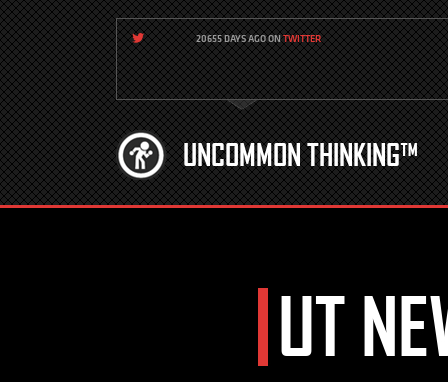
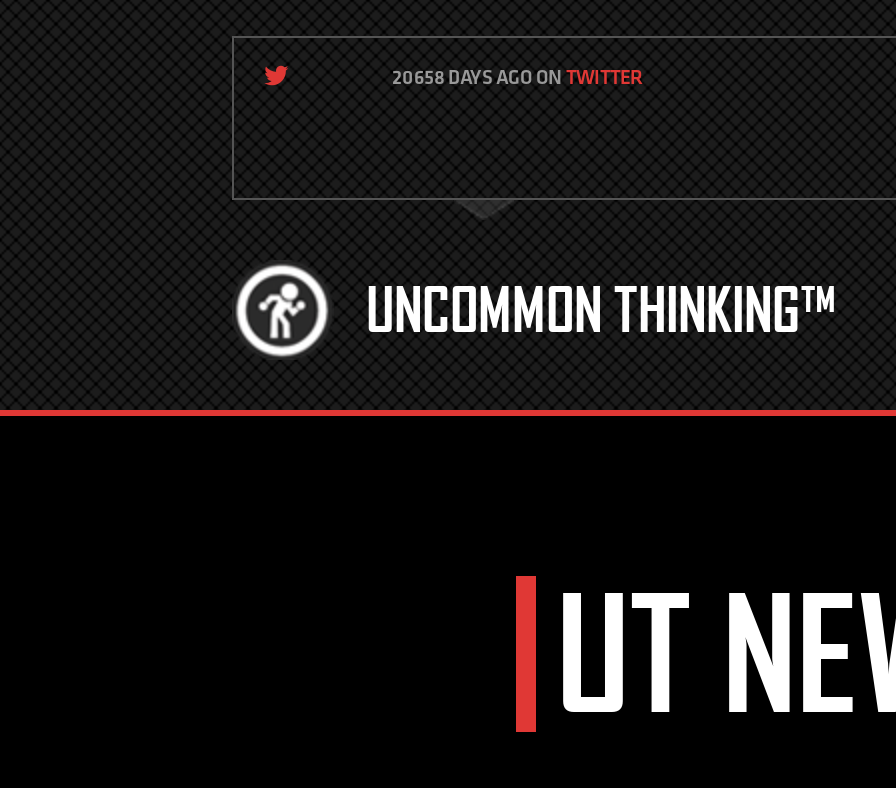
- 20655 DAYS AGO ON TWITTER
+ 20658 DAYS AGO ON TWITTER
